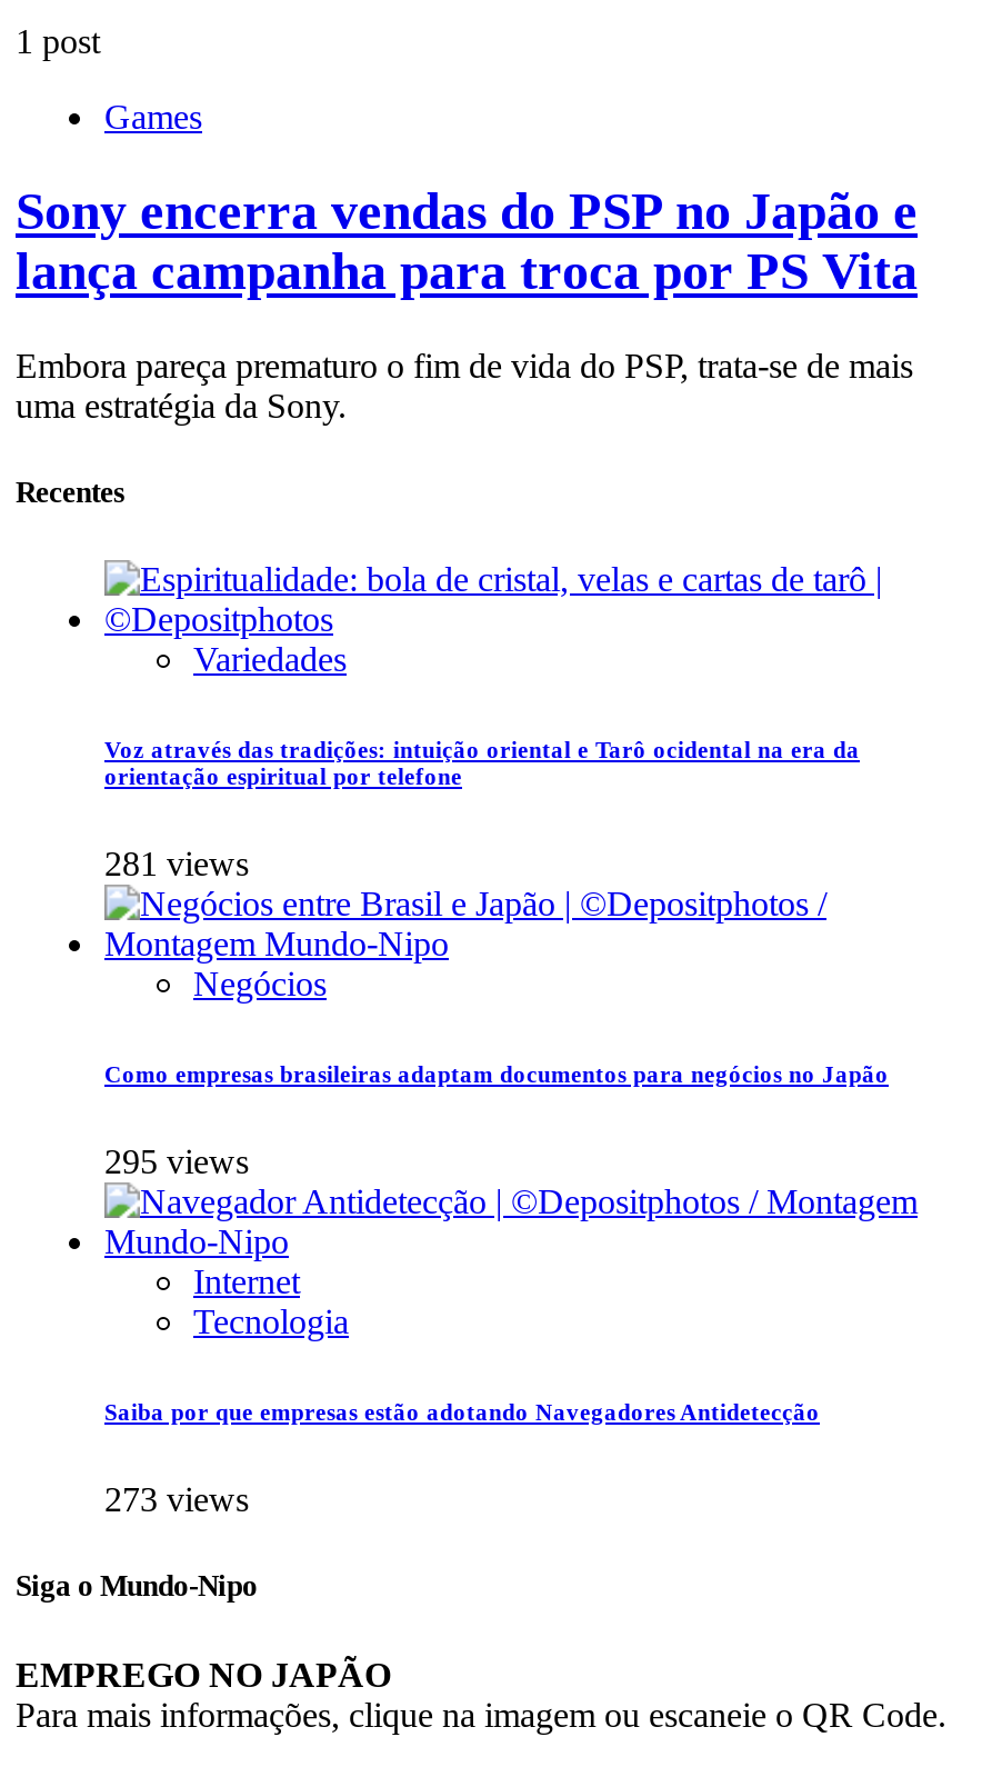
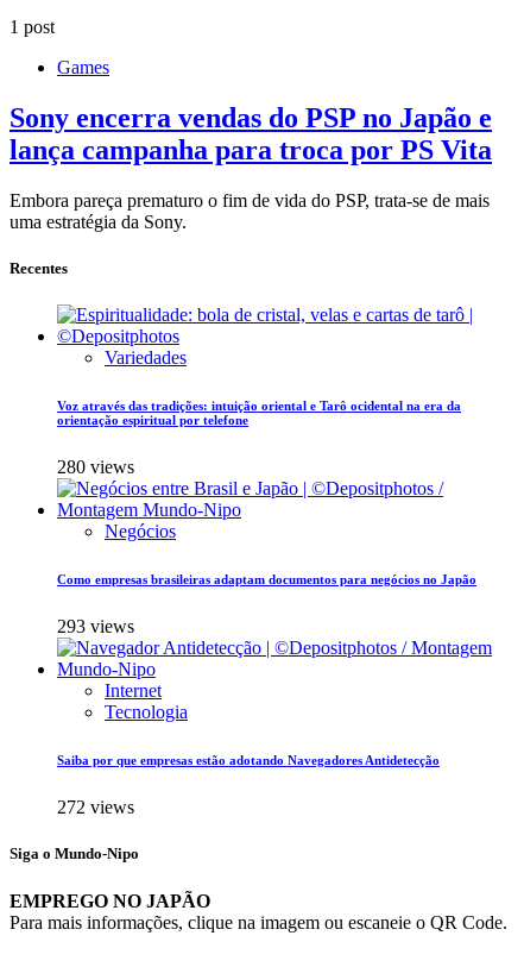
- 281 views
+ 280 views

- 295 views
+ 293 views

- 273 views
+ 272 views
